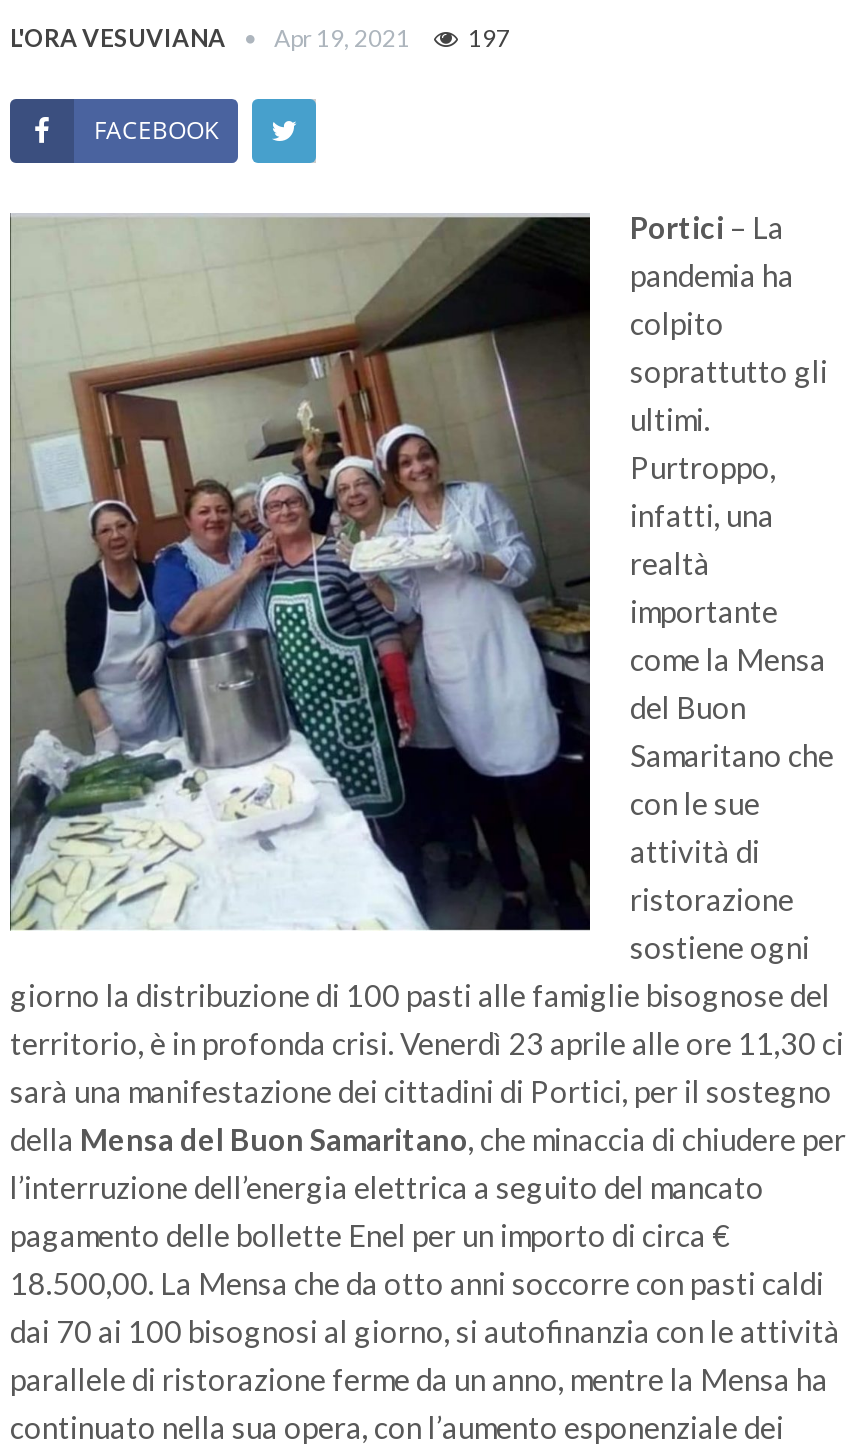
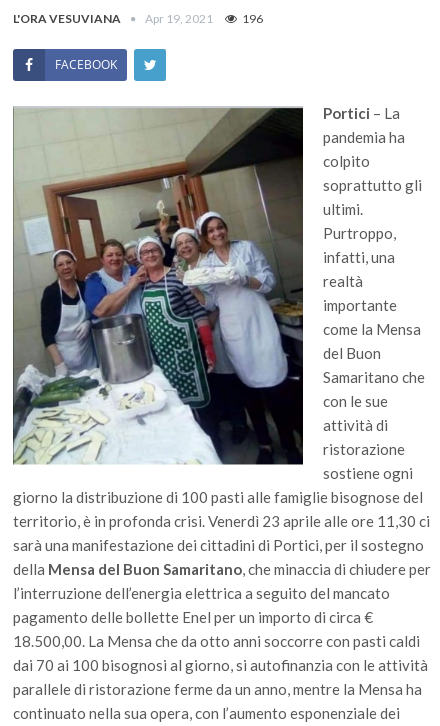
- L'ORA VESUVIANA Apr 19, 2021 197
+ L'ORA VESUVIANA Apr 19, 2021 196
